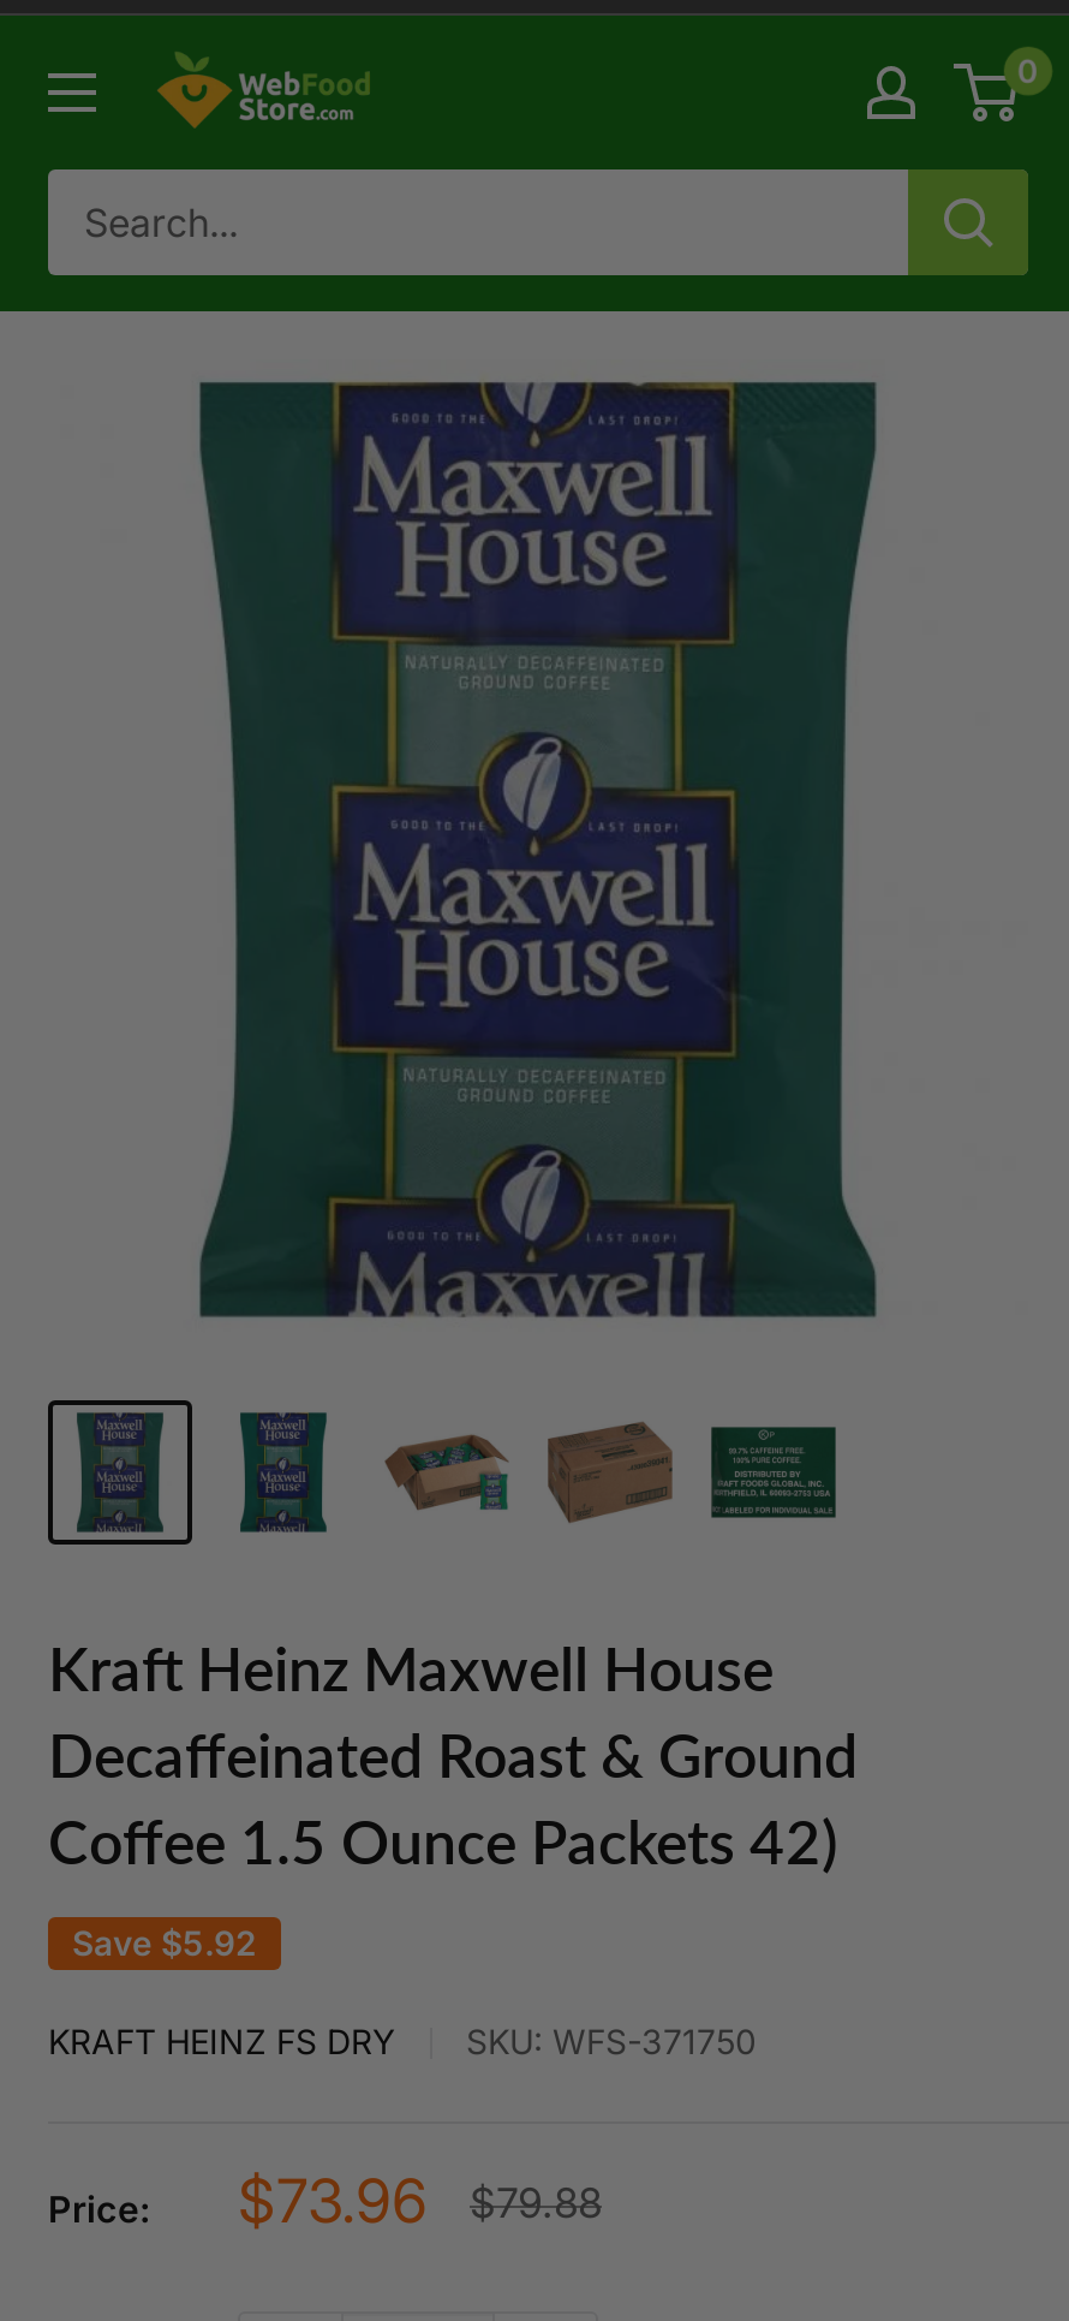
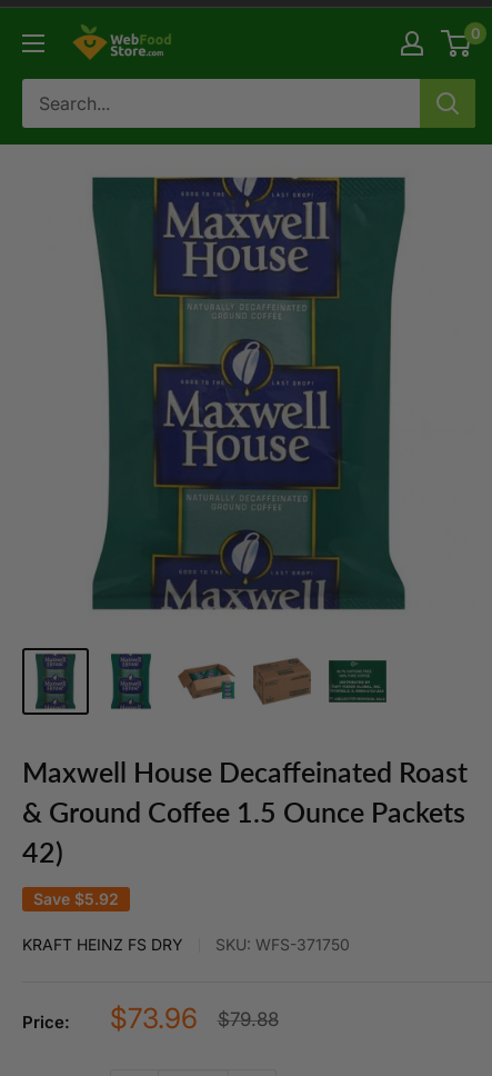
- Kraft Heinz Maxwell House
- Decaffeinated Roast & Ground
- Coffee 1.5 Ounce Packets 42)
+ Maxwell House Decaffeinated Roast
+ & Ground Coffee 1.5 Ounce Packets
+ 42)
